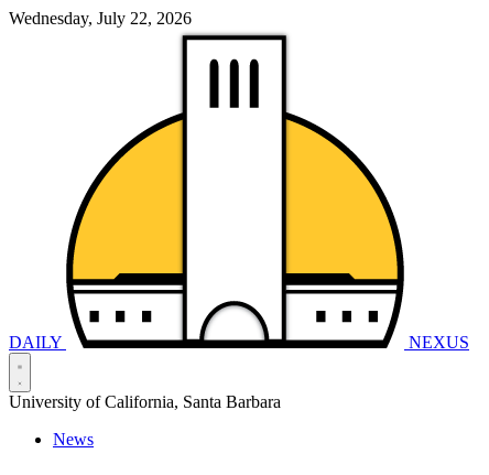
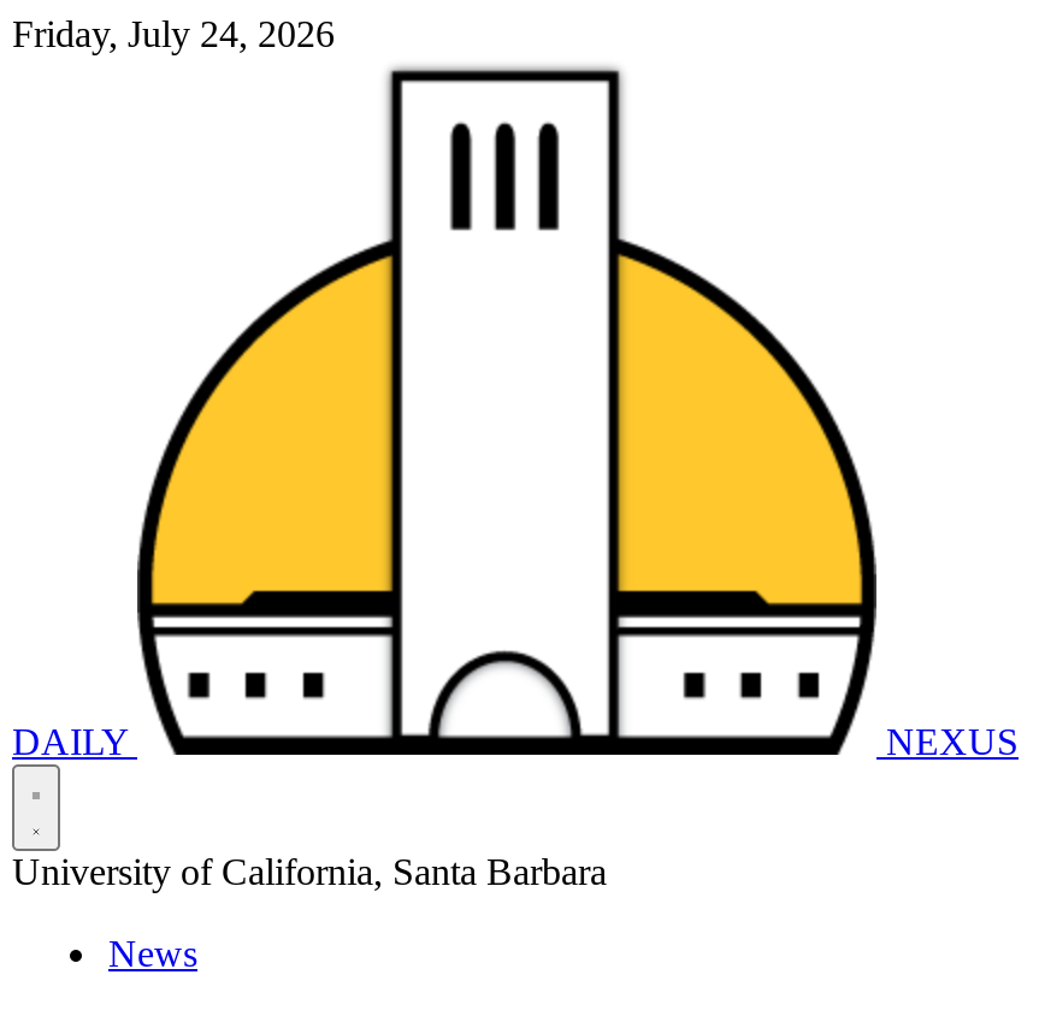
- Wednesday, July 22, 2026
+ Friday, July 24, 2026
